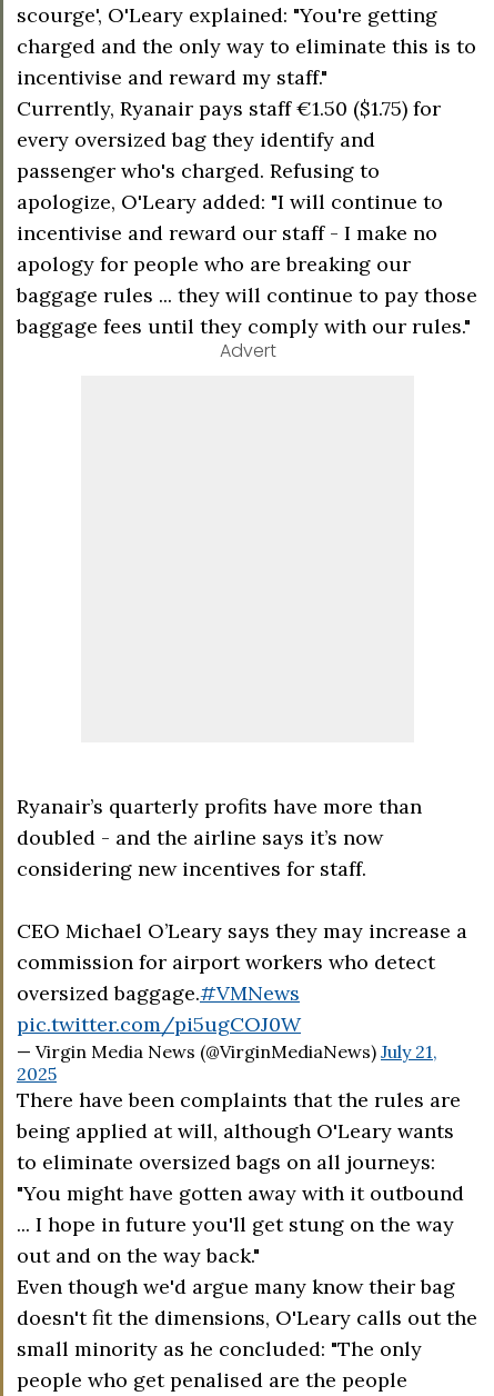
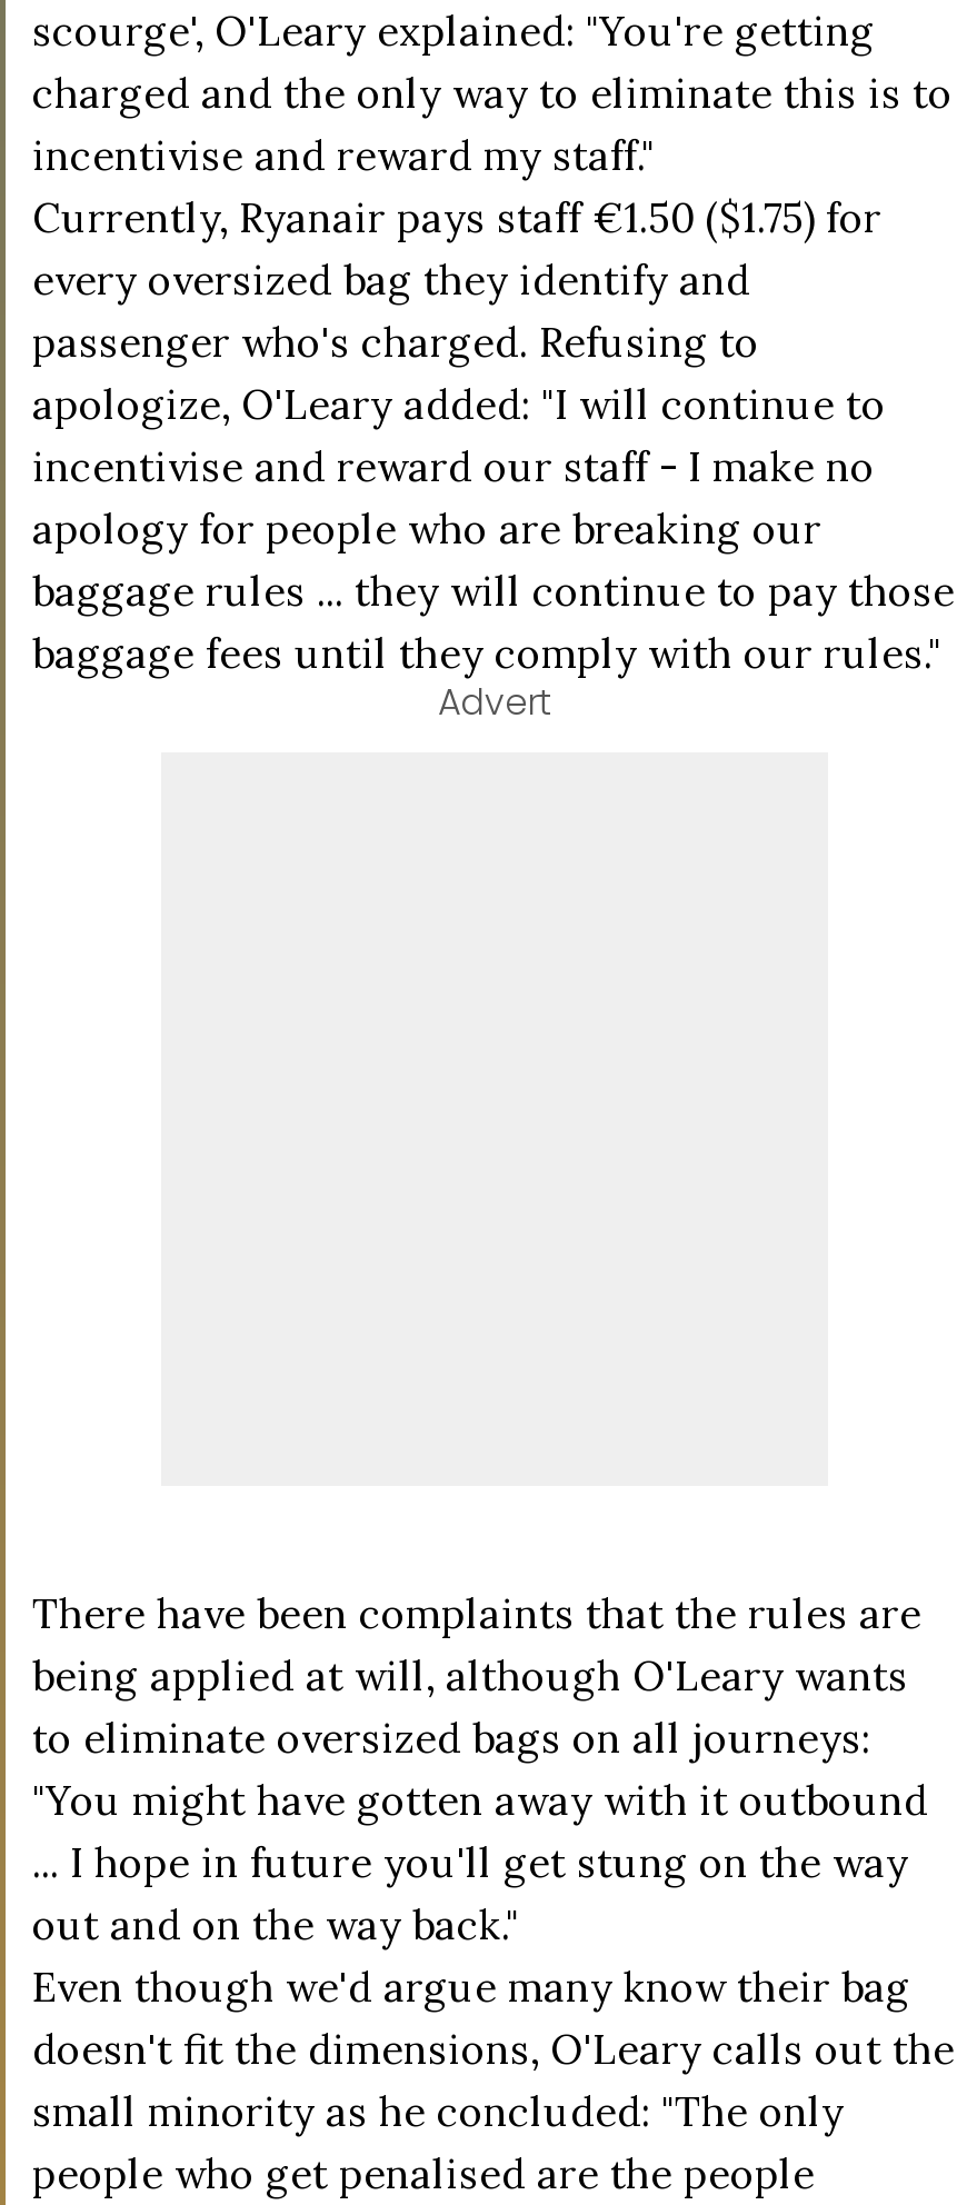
- Ryanair’s quarterly profits have more than
- doubled - and the airline says it’s now
- considering new incentives for staff.
- CEO Michael O’Leary says they may increase a
- commission for airport workers who detect
- oversized baggage.#VMNews
- pic.twitter.com/pi5ugCOJ0W
- — Virgin Media News (@VirginMediaNews) July 21,
- 2025
